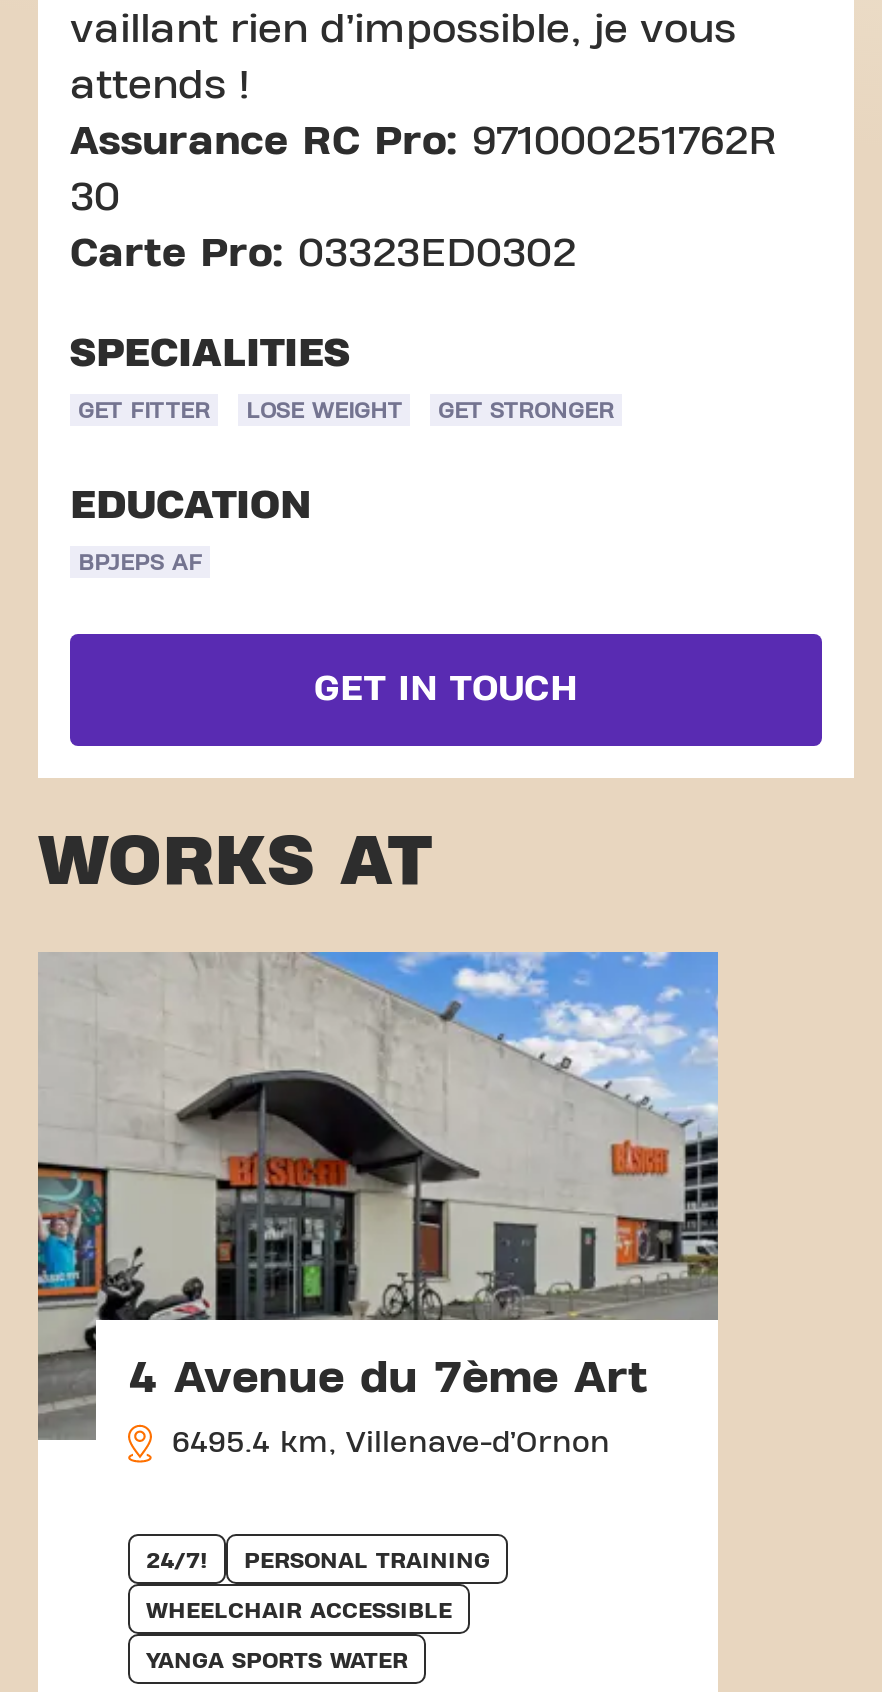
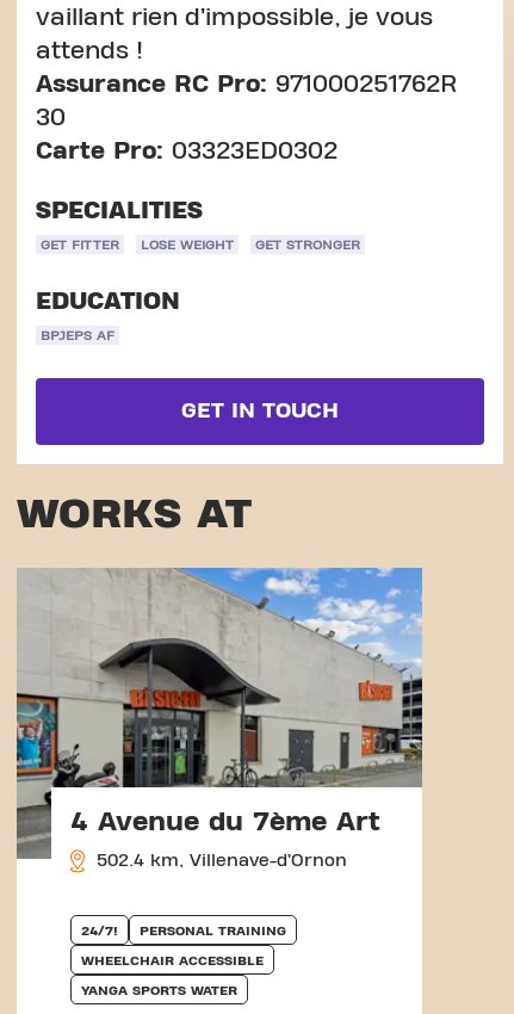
- 6495.4 km, Villenave-d’Ornon
+ 502.4 km, Villenave-d’Ornon
